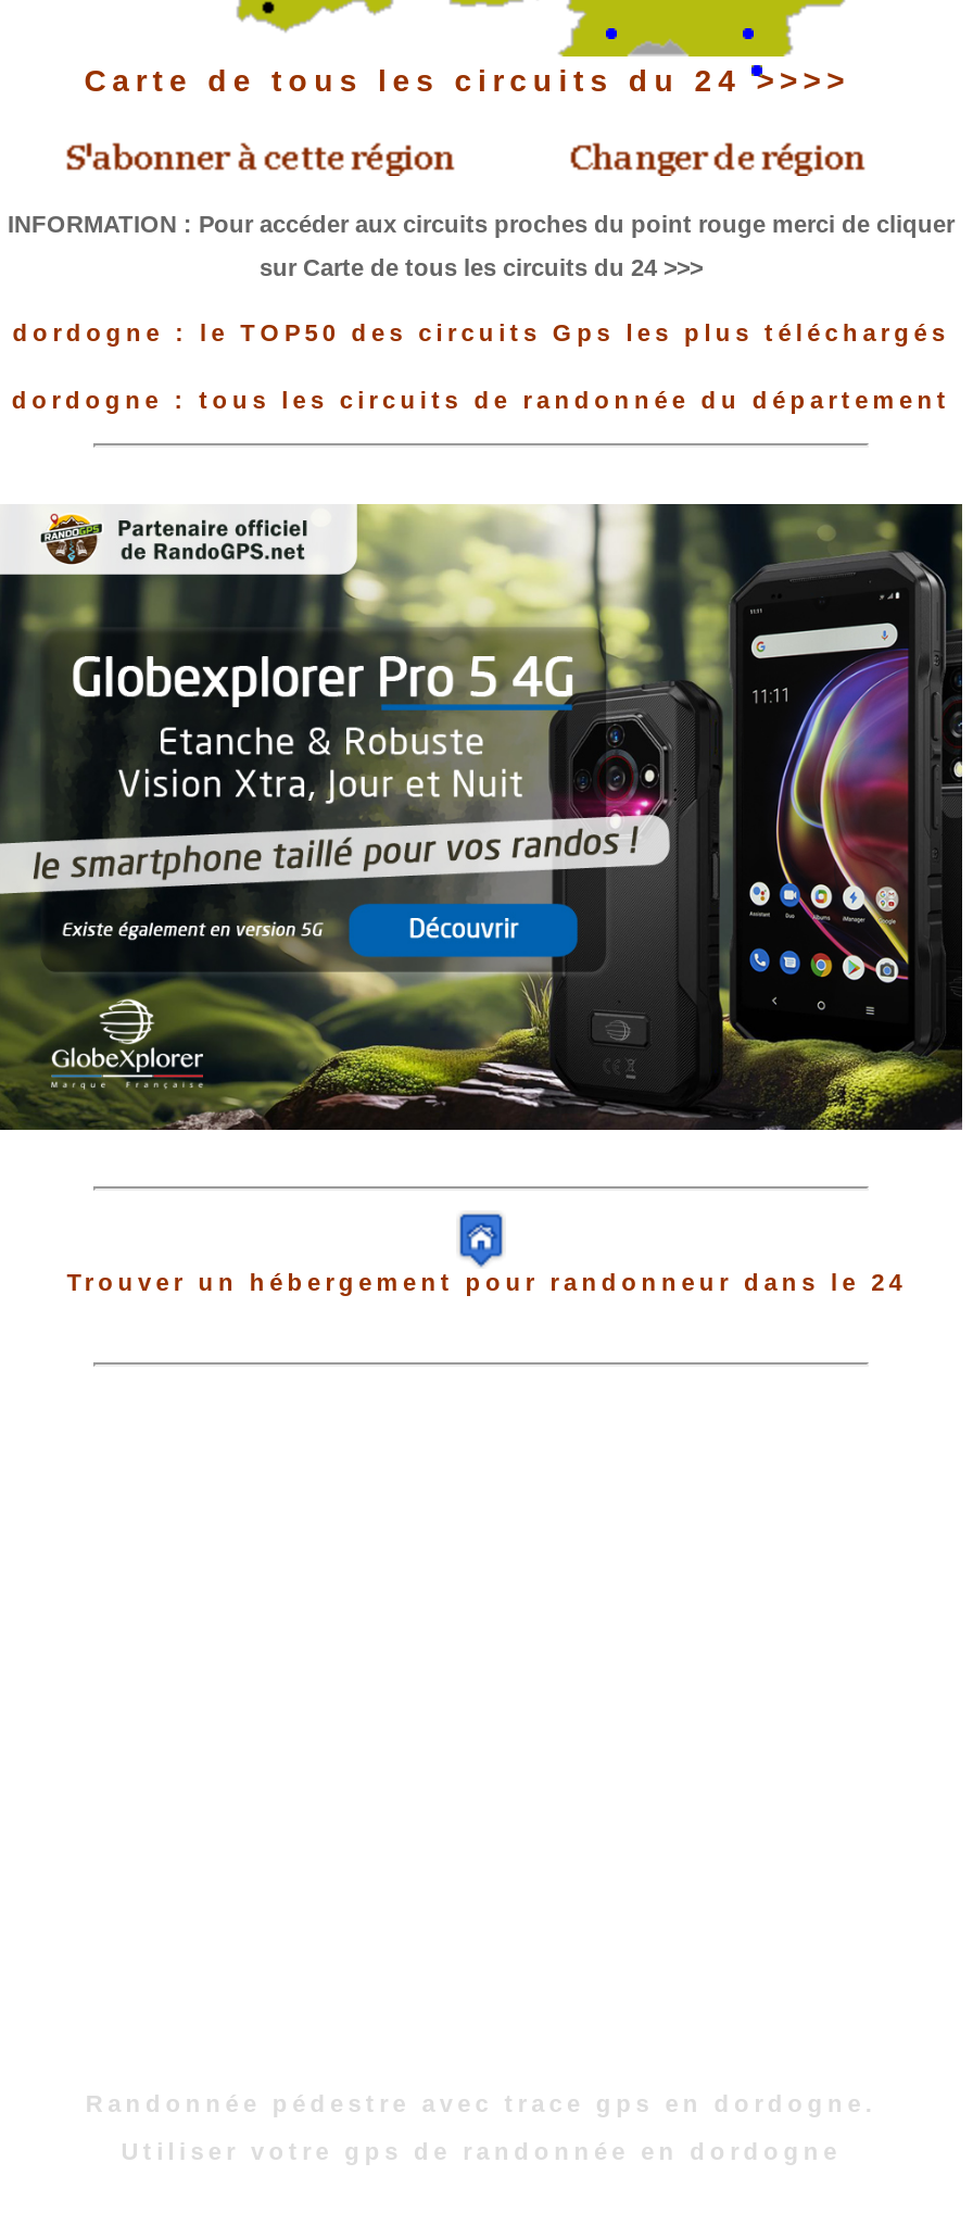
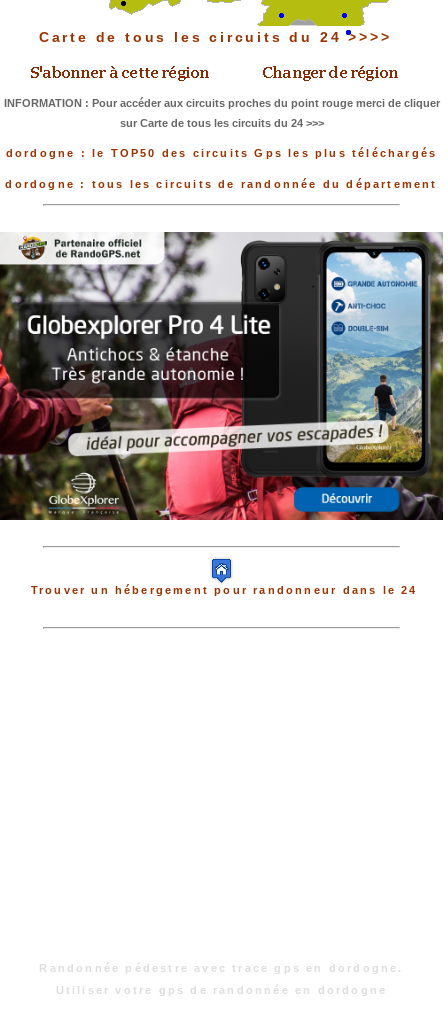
- [image]
+ [image]
